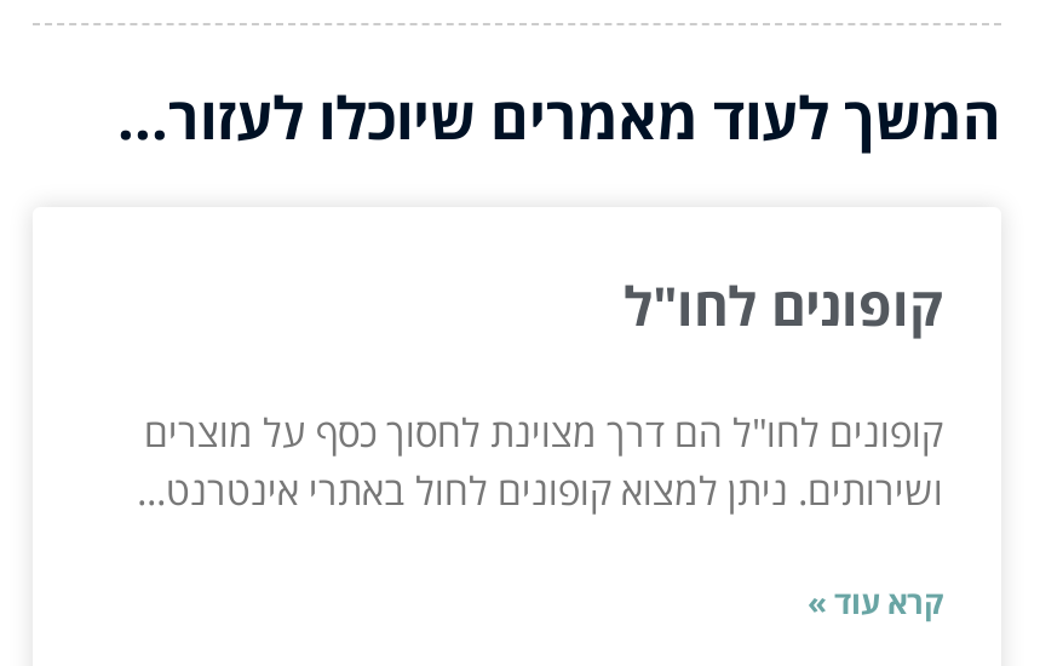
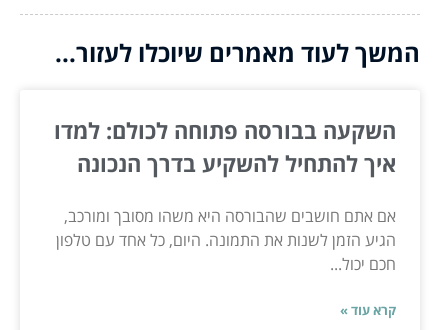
- קופונים לחו"ל
+ השקעה בבורסה פתוחה לכולם: למדו
+ איך להתחיל להשקיע בדרך הנכונה

- קופונים לחו"ל הם דרך מצוינת לחסוך כסף על מוצרים
- ושירותים. ניתן למצוא קופונים לחול באתרי אינטרנט...
+ אם אתם חושבים שהבורסה היא משהו מסובך ומורכב,
+ הגיע הזמן לשנות את התמונה. היום, כל אחד עם טלפון
+ חכם יכול...
